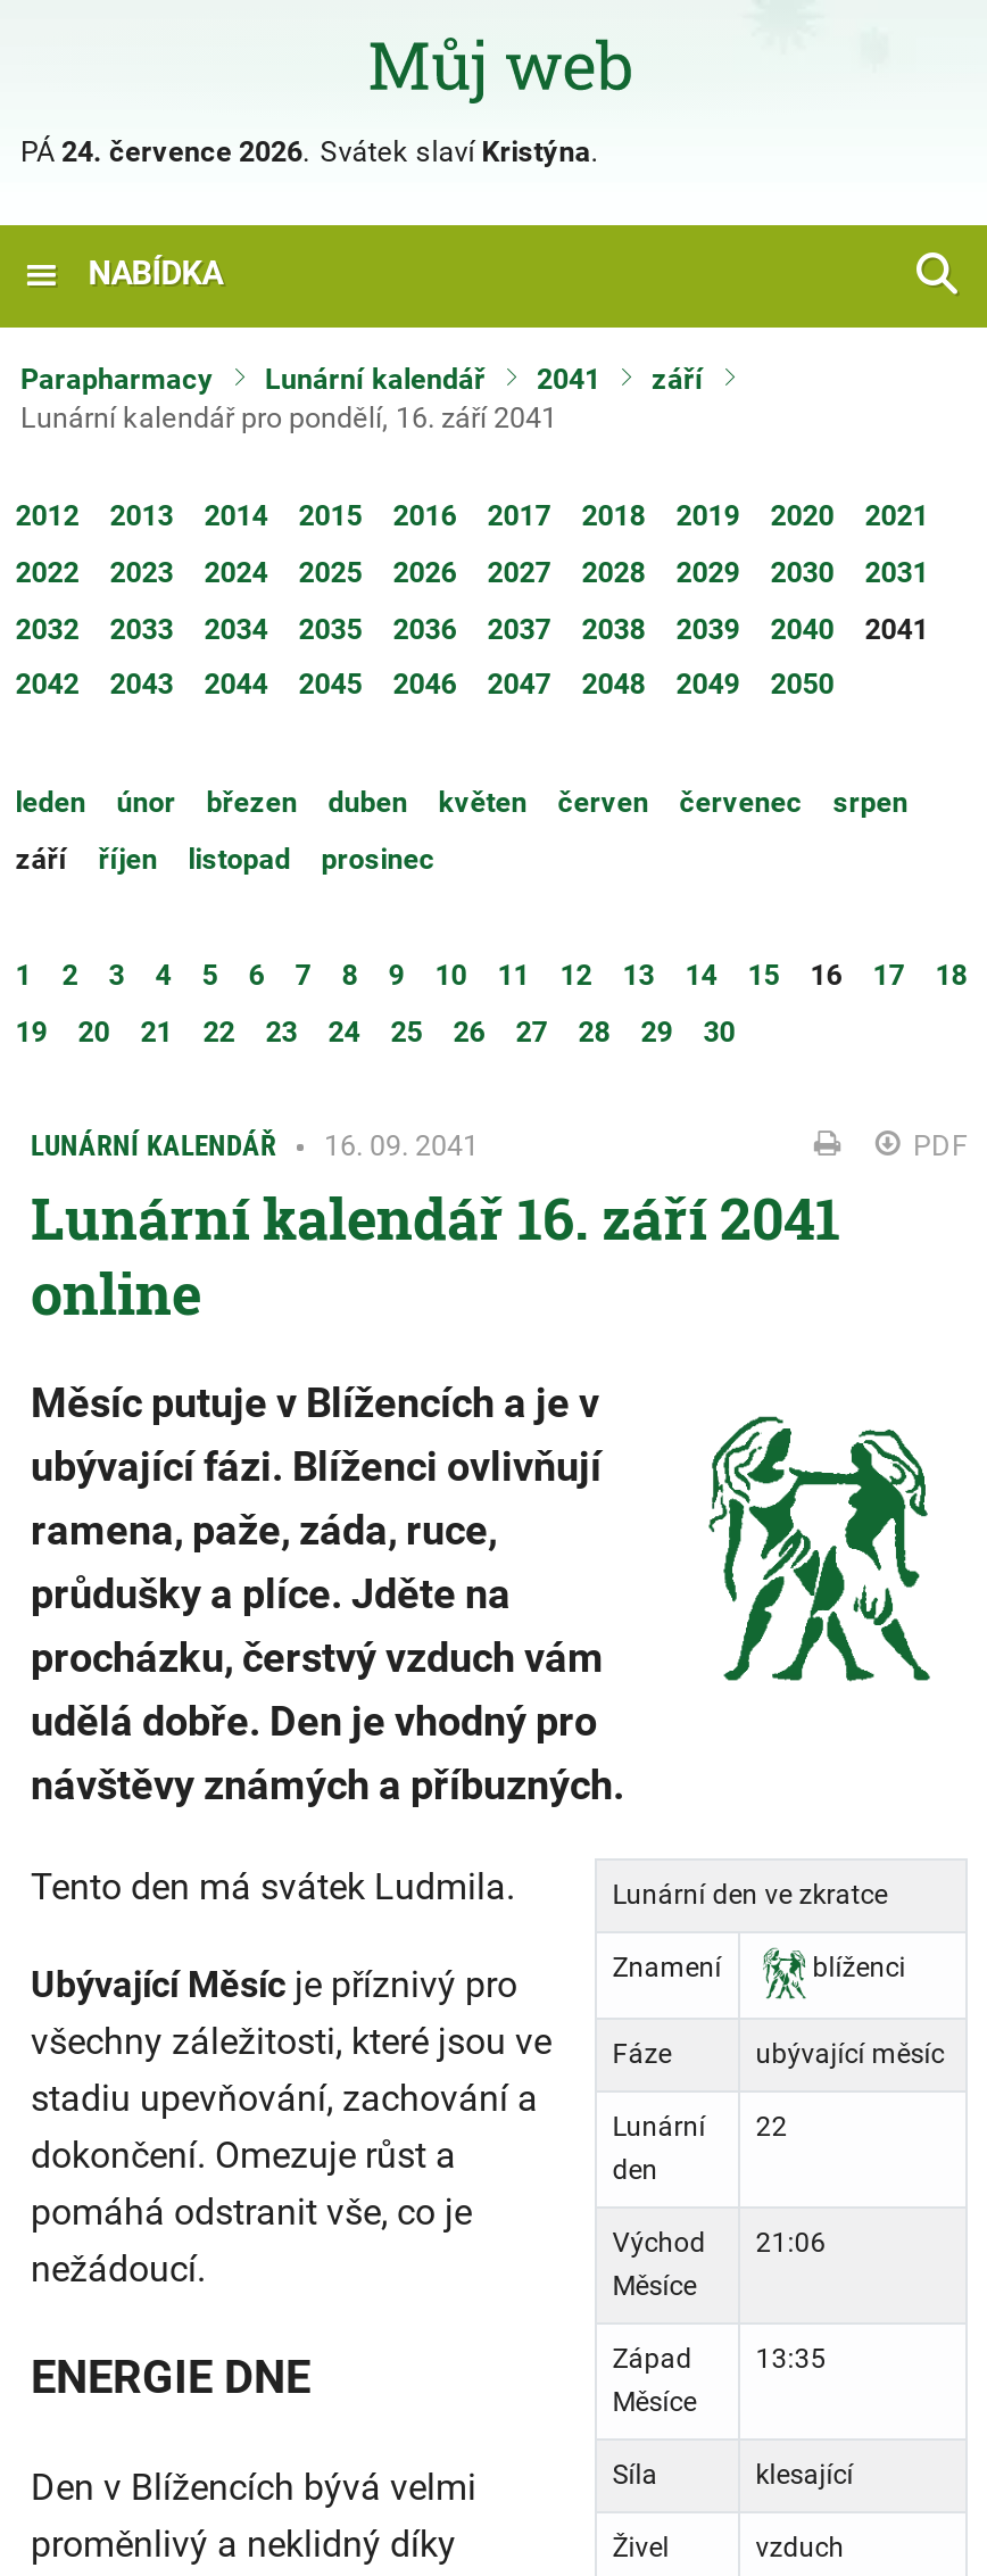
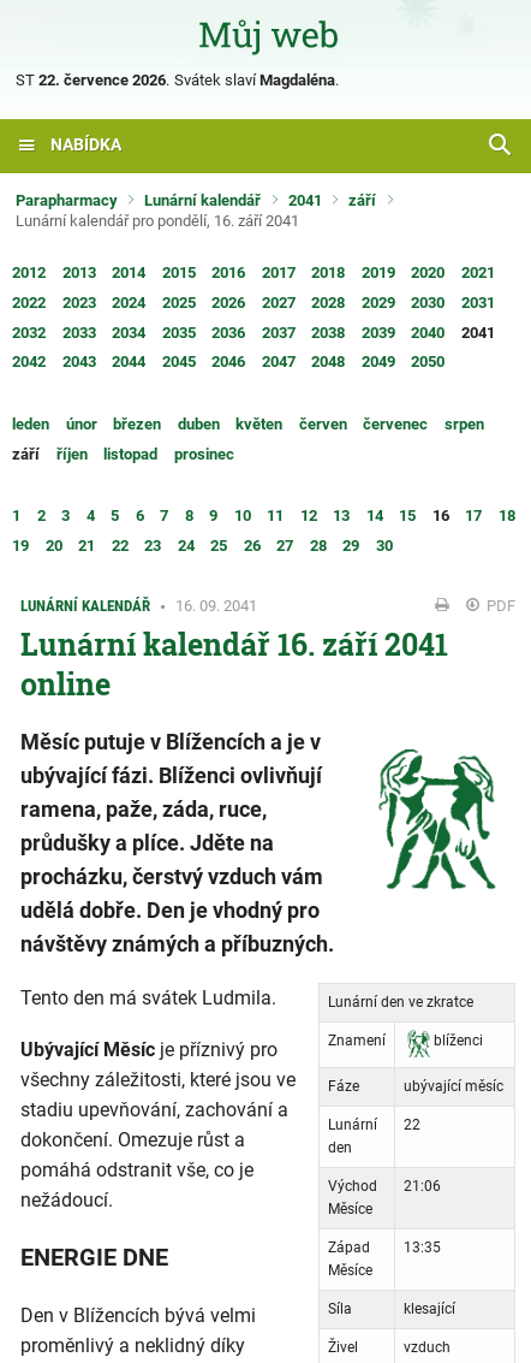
- PÁ 24. července 2026. Svátek slaví Kristýna.
+ ST 22. července 2026. Svátek slaví Magdaléna.
